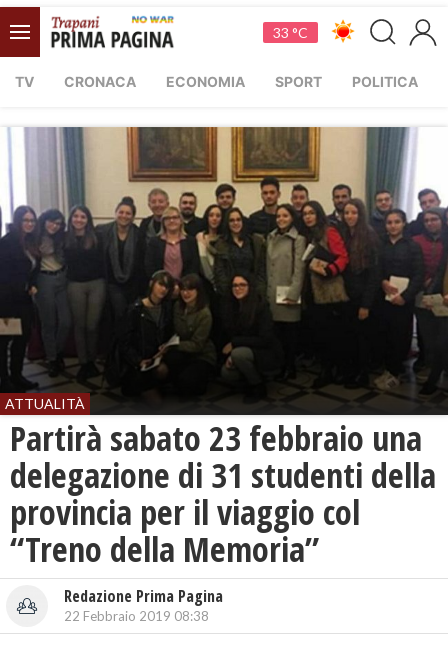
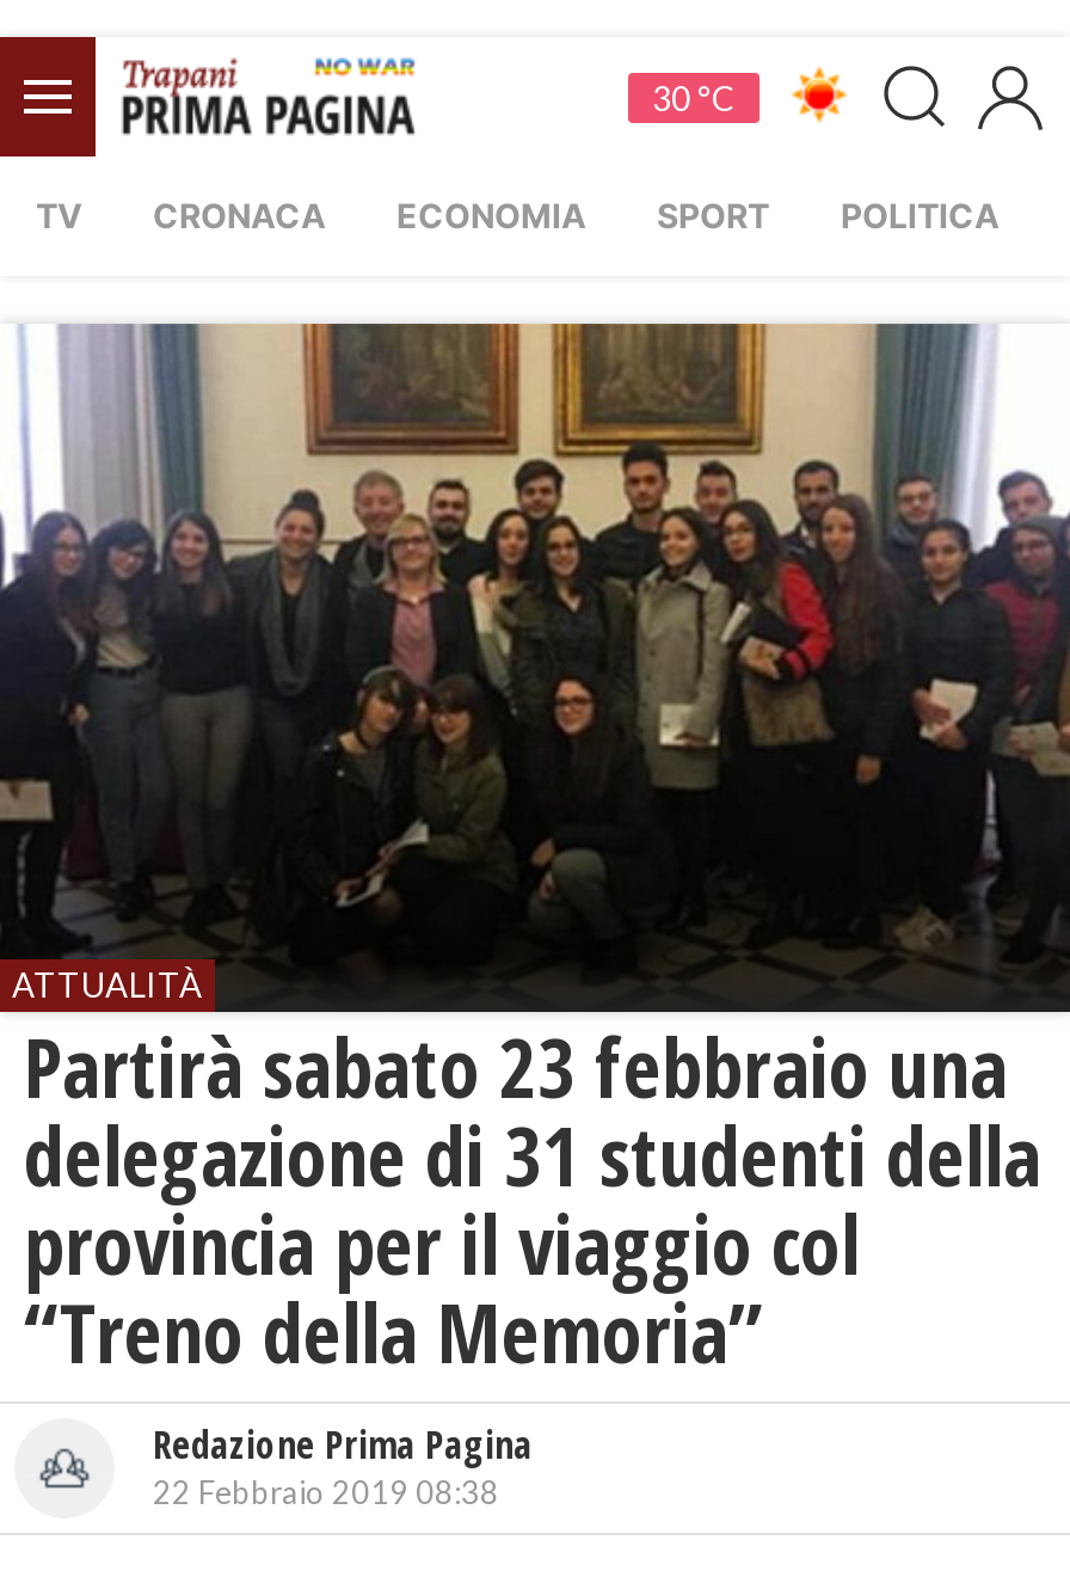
- 33 °C
+ 30 °C
